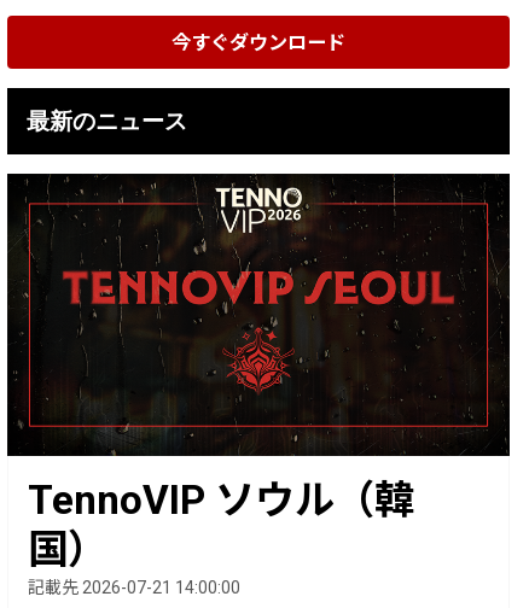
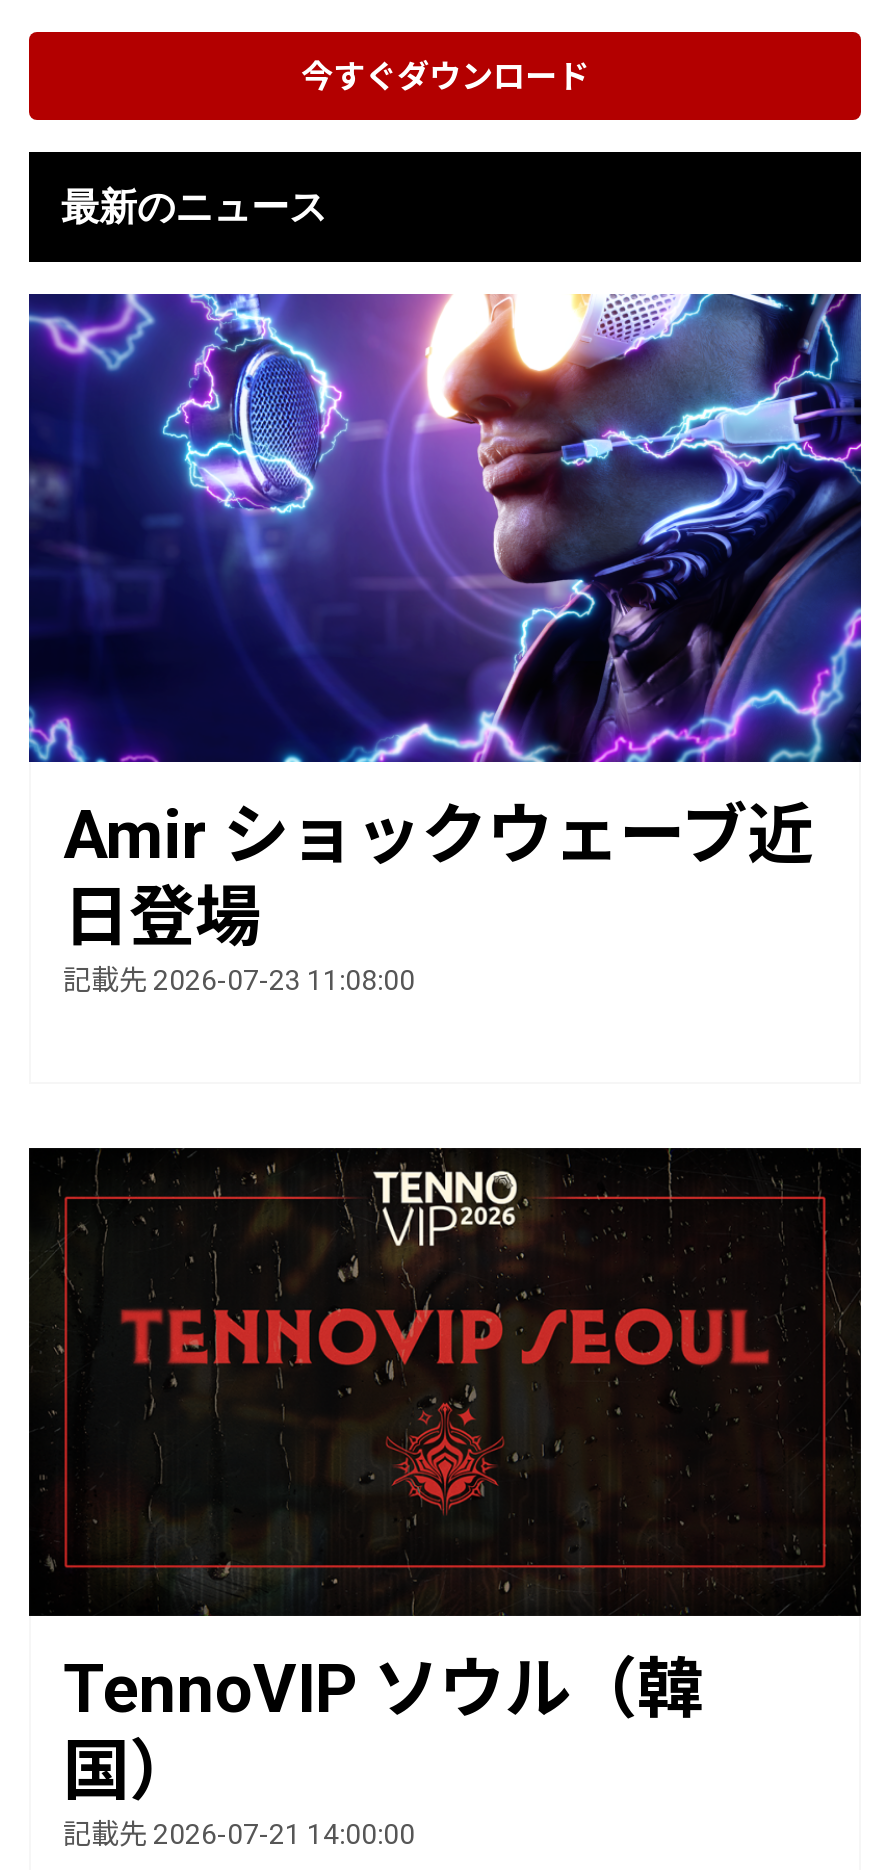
+ [image]
+ Amir ショックウェーブ近
+ 日登場
+ 記載先 2026-07-23 11:08:00
